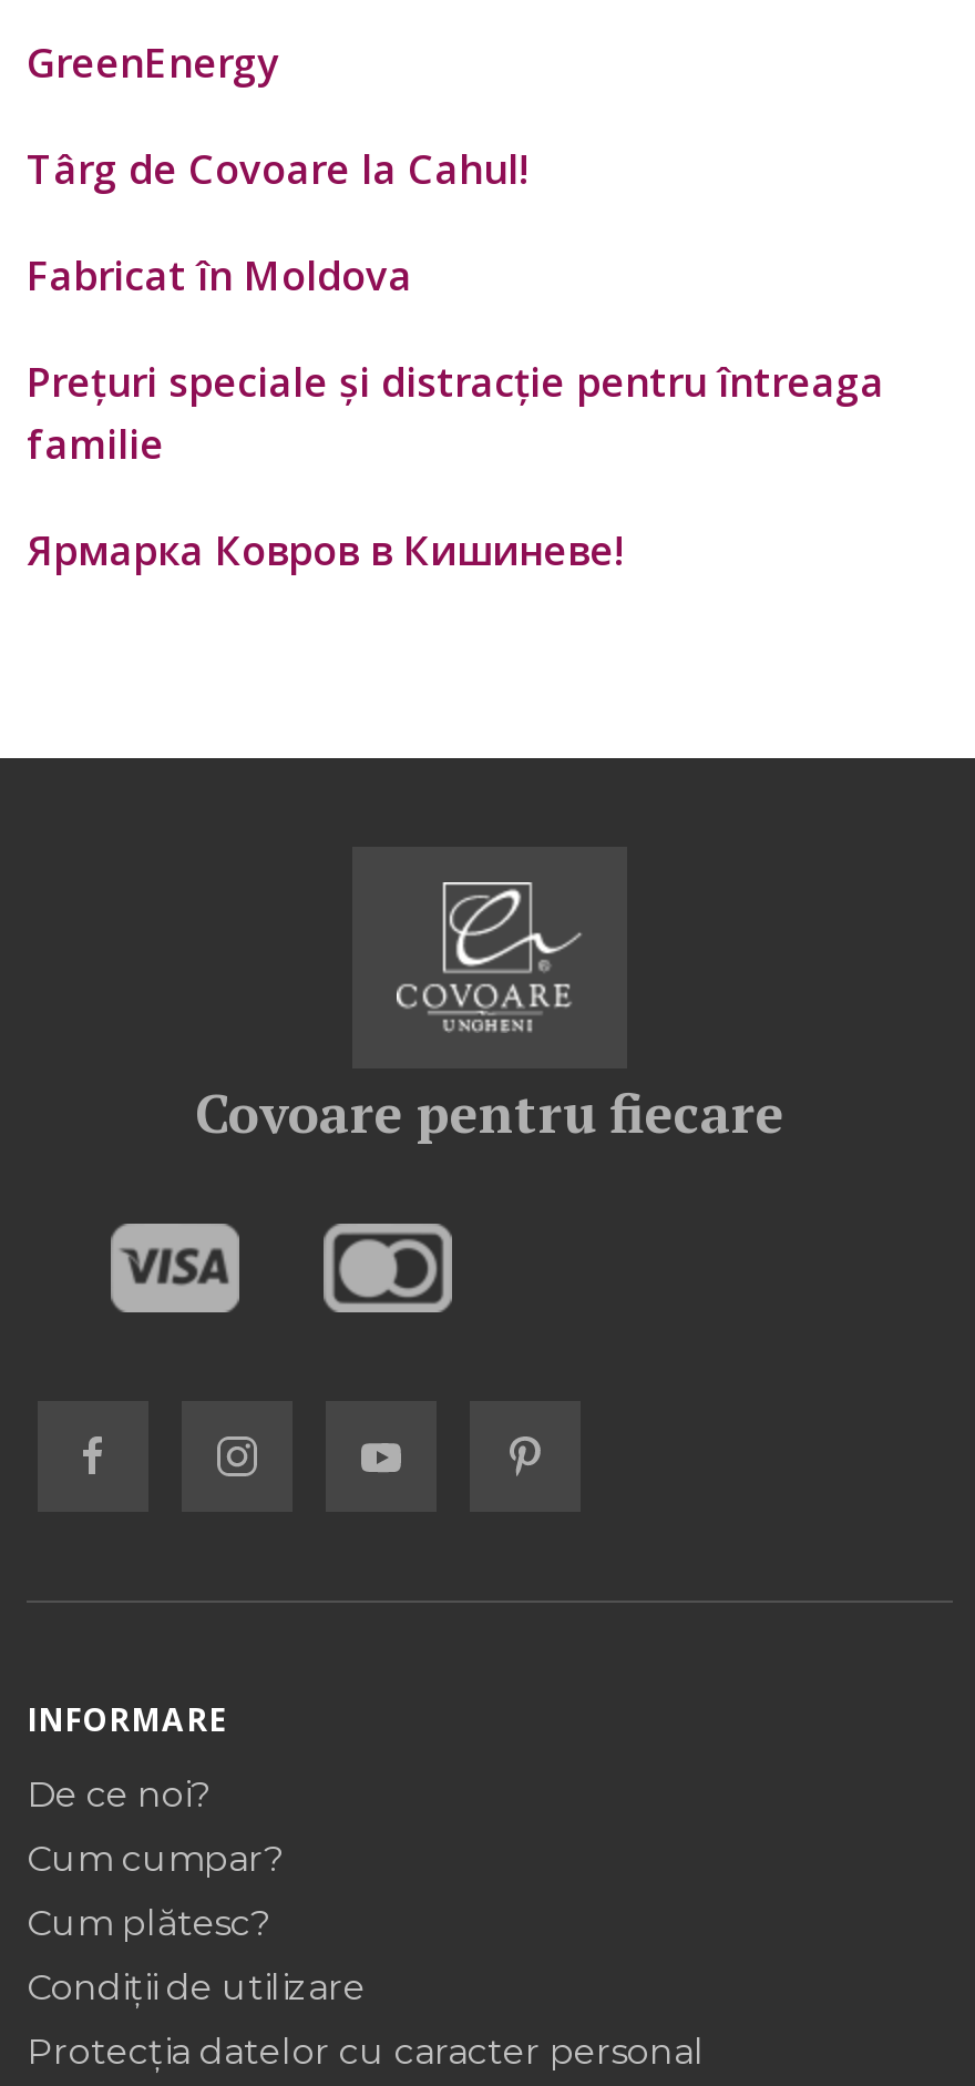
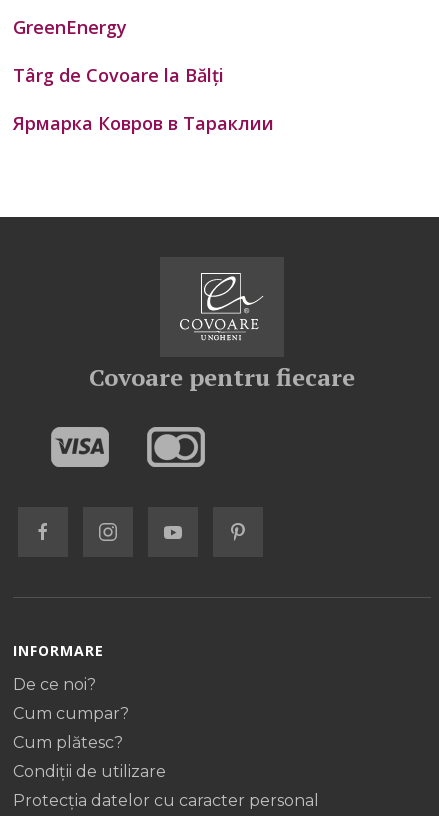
- Târg de Covoare la Cahul!
- Fabricat în Moldova
- Prețuri speciale și distracție pentru întreaga
- familie
- Ярмарка Ковров в Кишиневе!
+ Târg de Covoare la Bălți
+ Ярмарка Ковров в Тараклии
